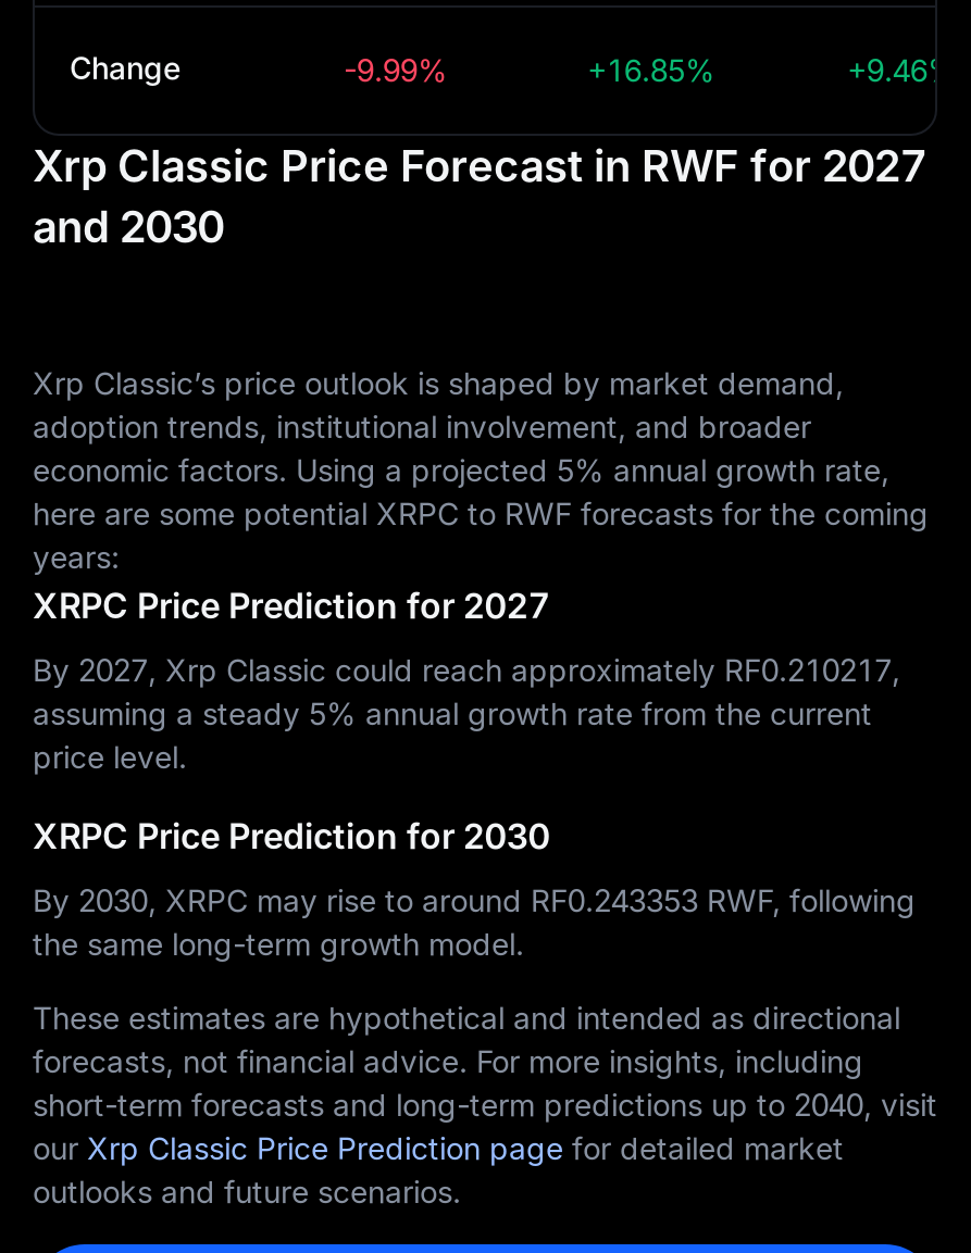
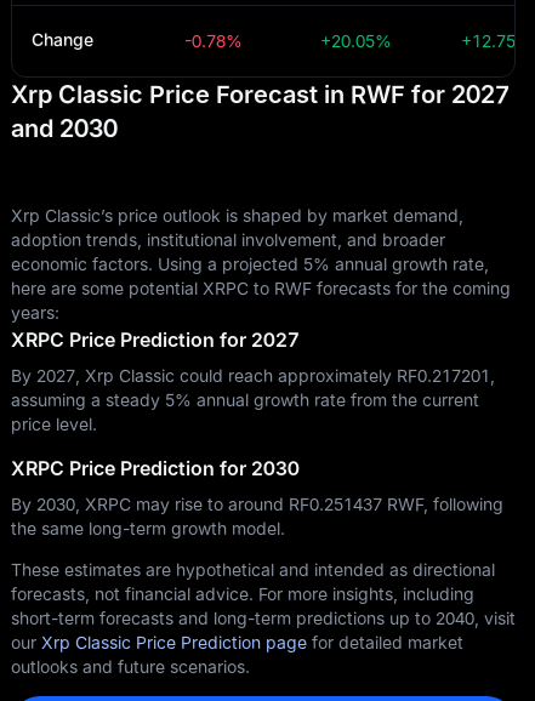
- -9.99%
+ -0.78%

- +16.85%
+ +20.05%

- +9.46%
+ +12.75%

- By 2027, Xrp Classic could reach approximately RF0.210217,
+ By 2027, Xrp Classic could reach approximately RF0.217201,

- By 2030, XRPC may rise to around RF0.243353 RWF, following
+ By 2030, XRPC may rise to around RF0.251437 RWF, following
